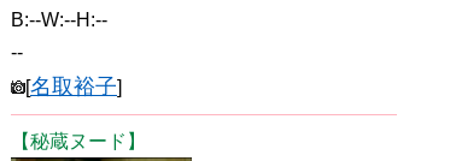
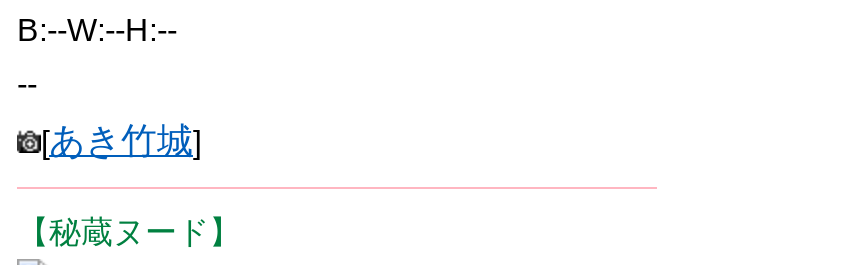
- [名取裕子]
+ [あき竹城]
